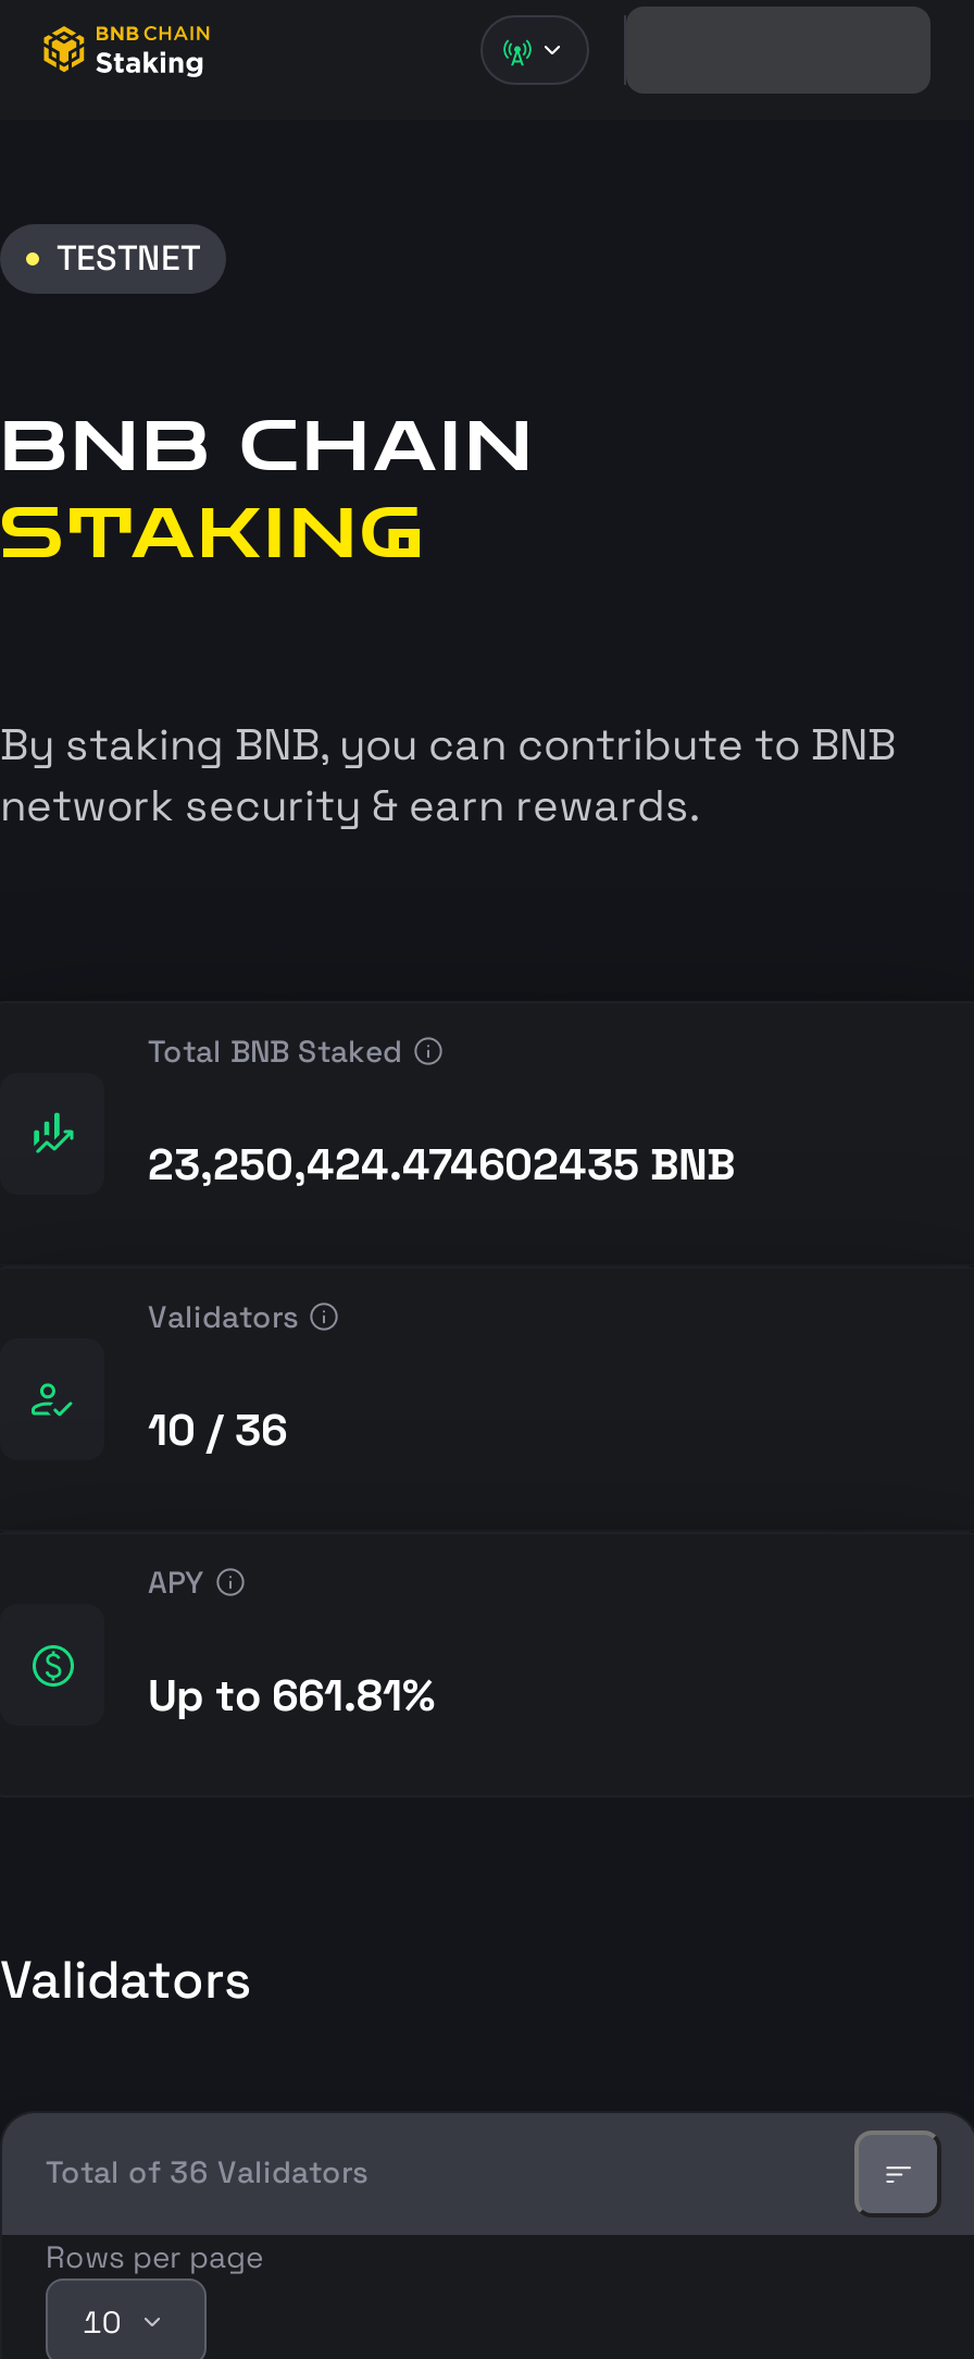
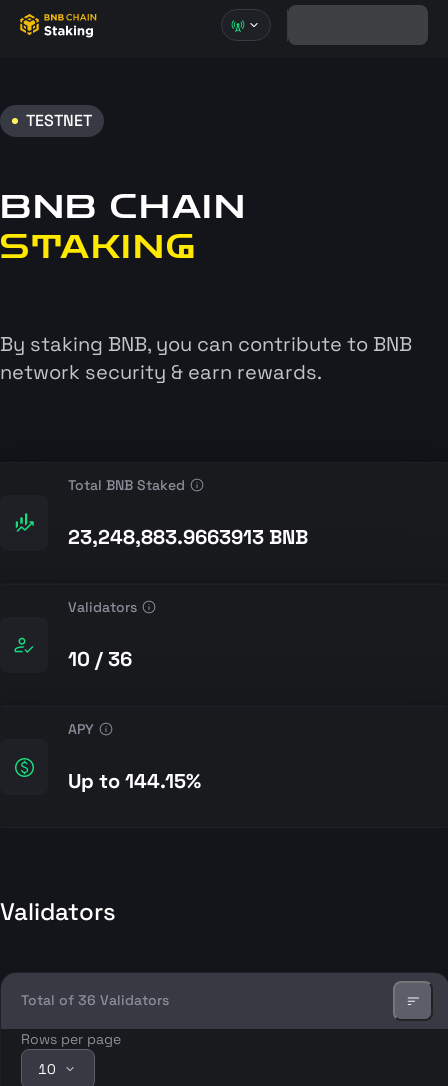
- 23,250,424.474602435 BNB
+ 23,248,883.9663913 BNB

- Up to 661.81%
+ Up to 144.15%
